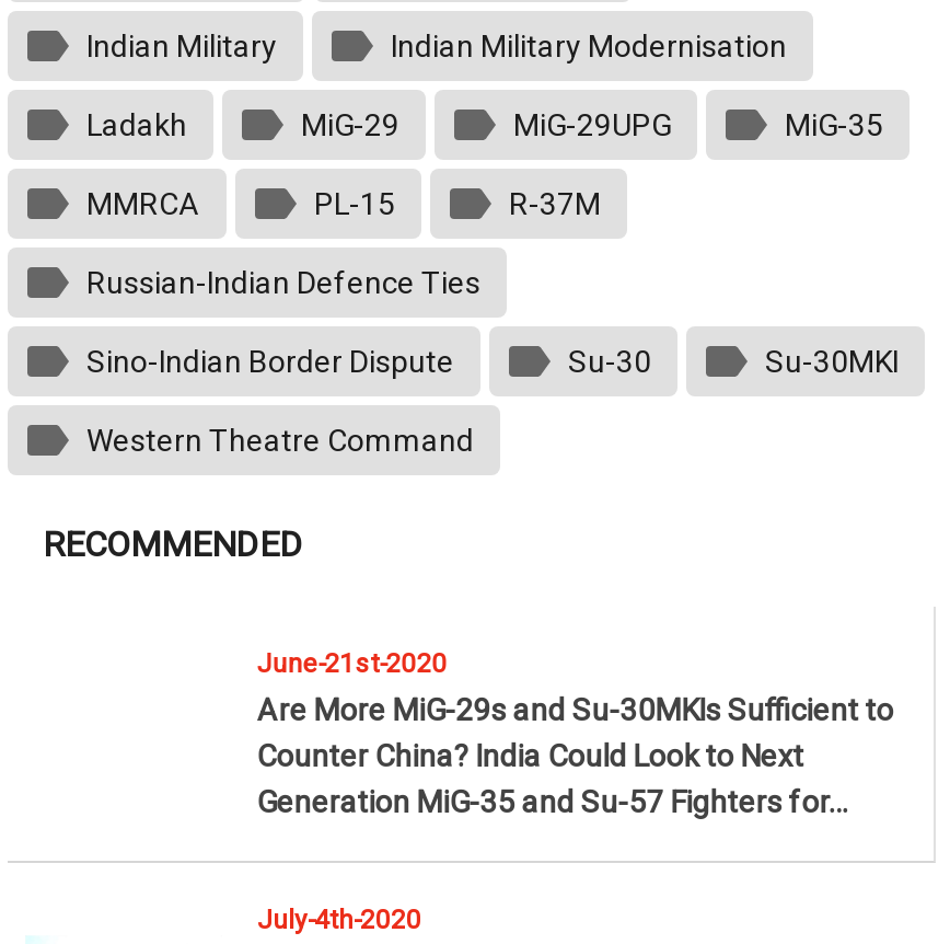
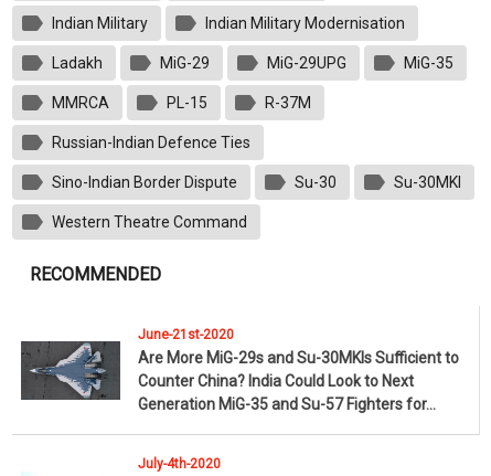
+ [image]
